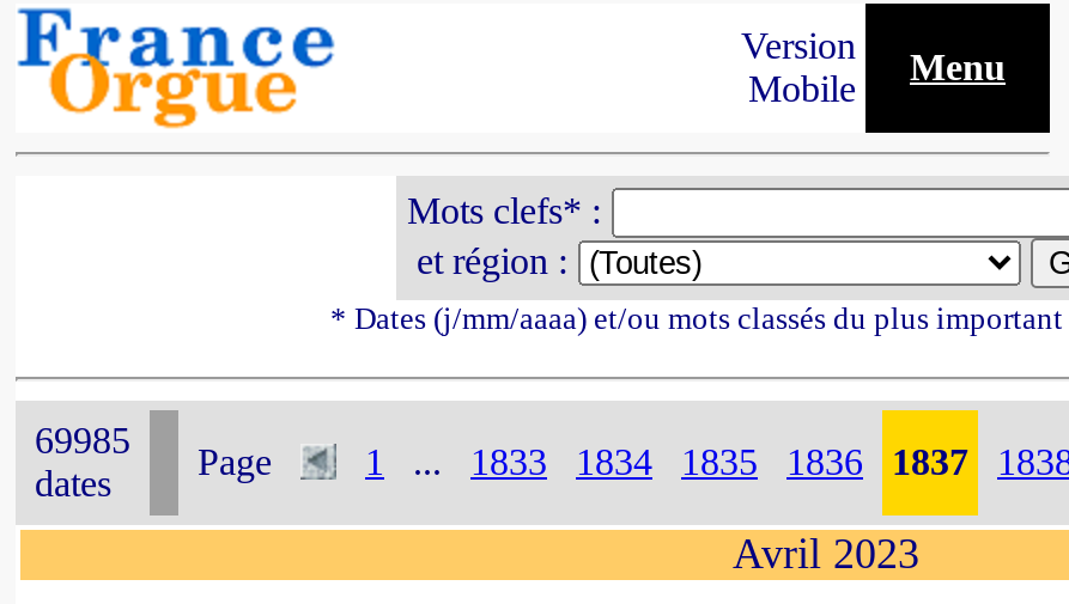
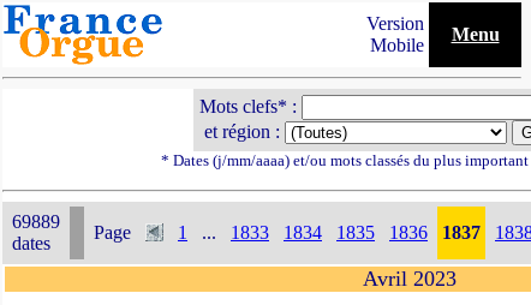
- 69985
+ 69889
